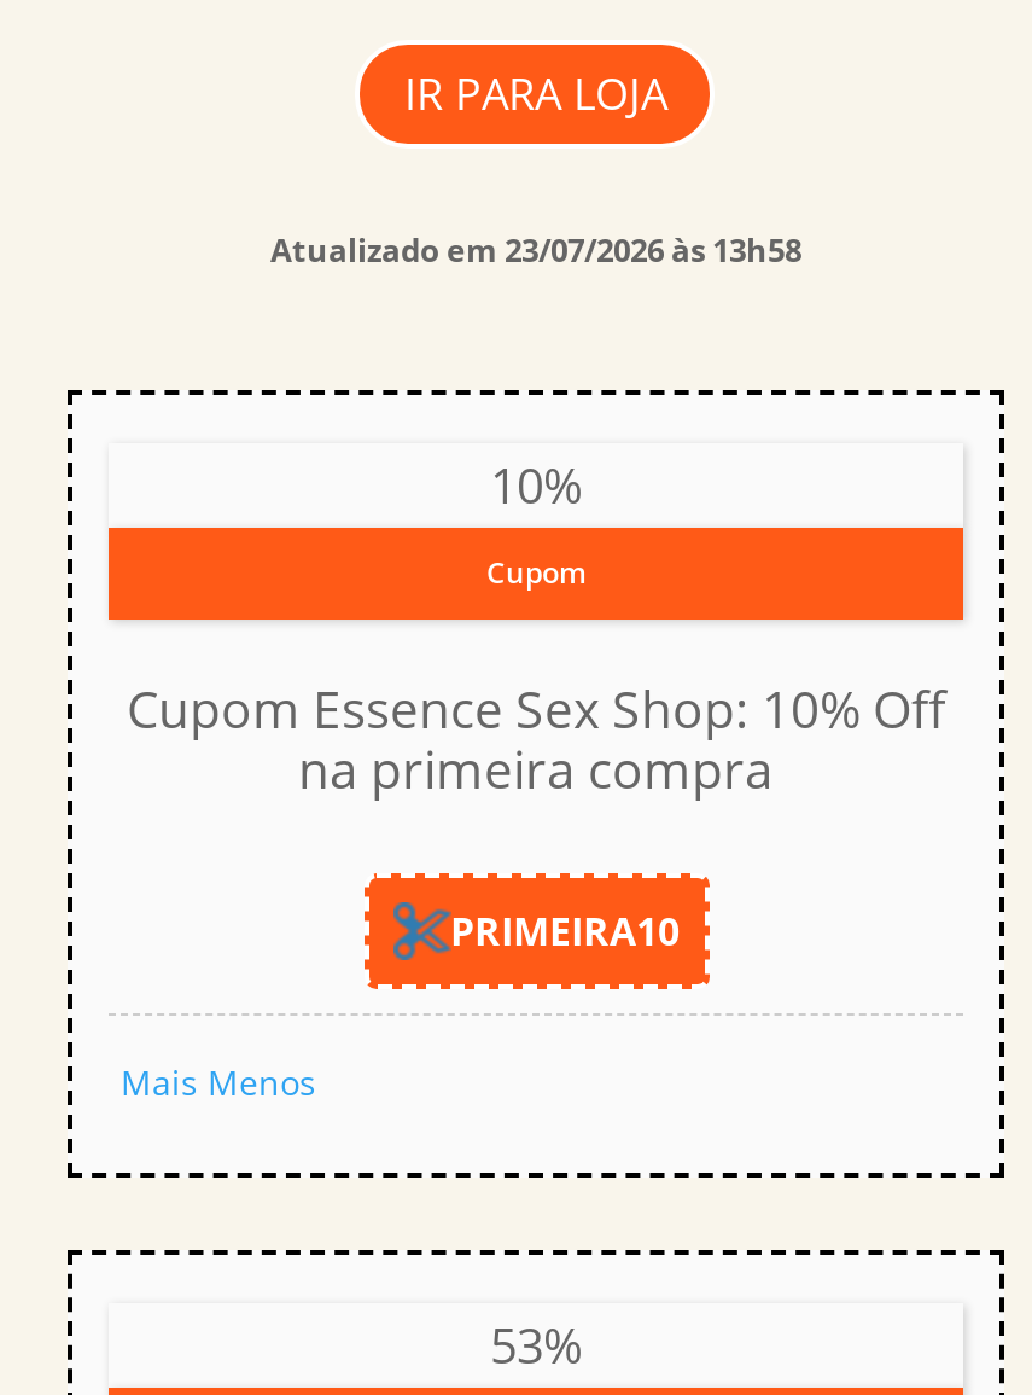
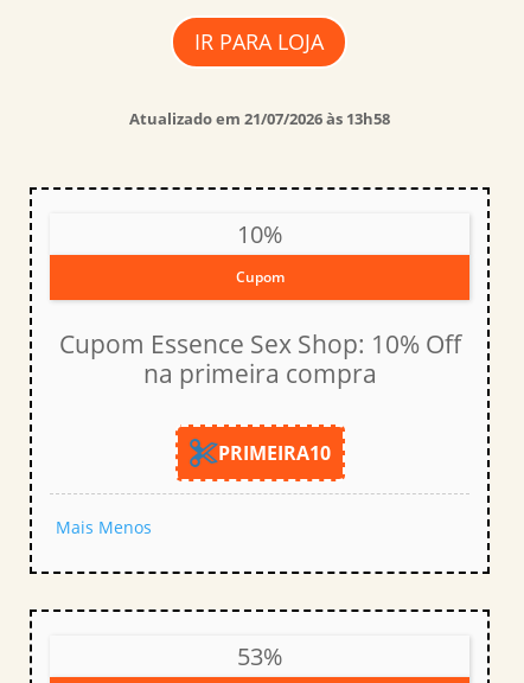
- Atualizado em 23/07/2026 às 13h58
+ Atualizado em 21/07/2026 às 13h58
